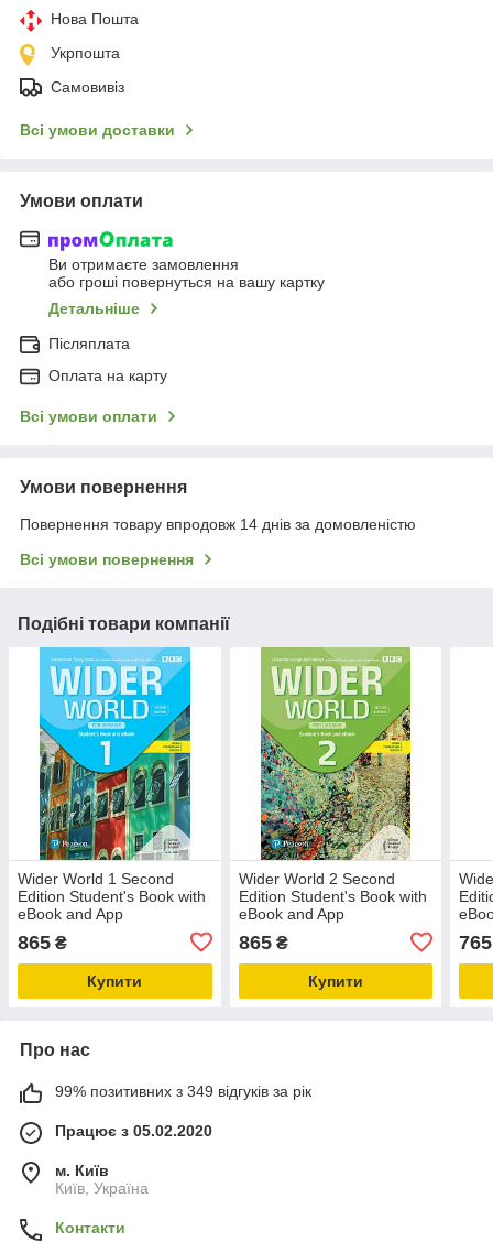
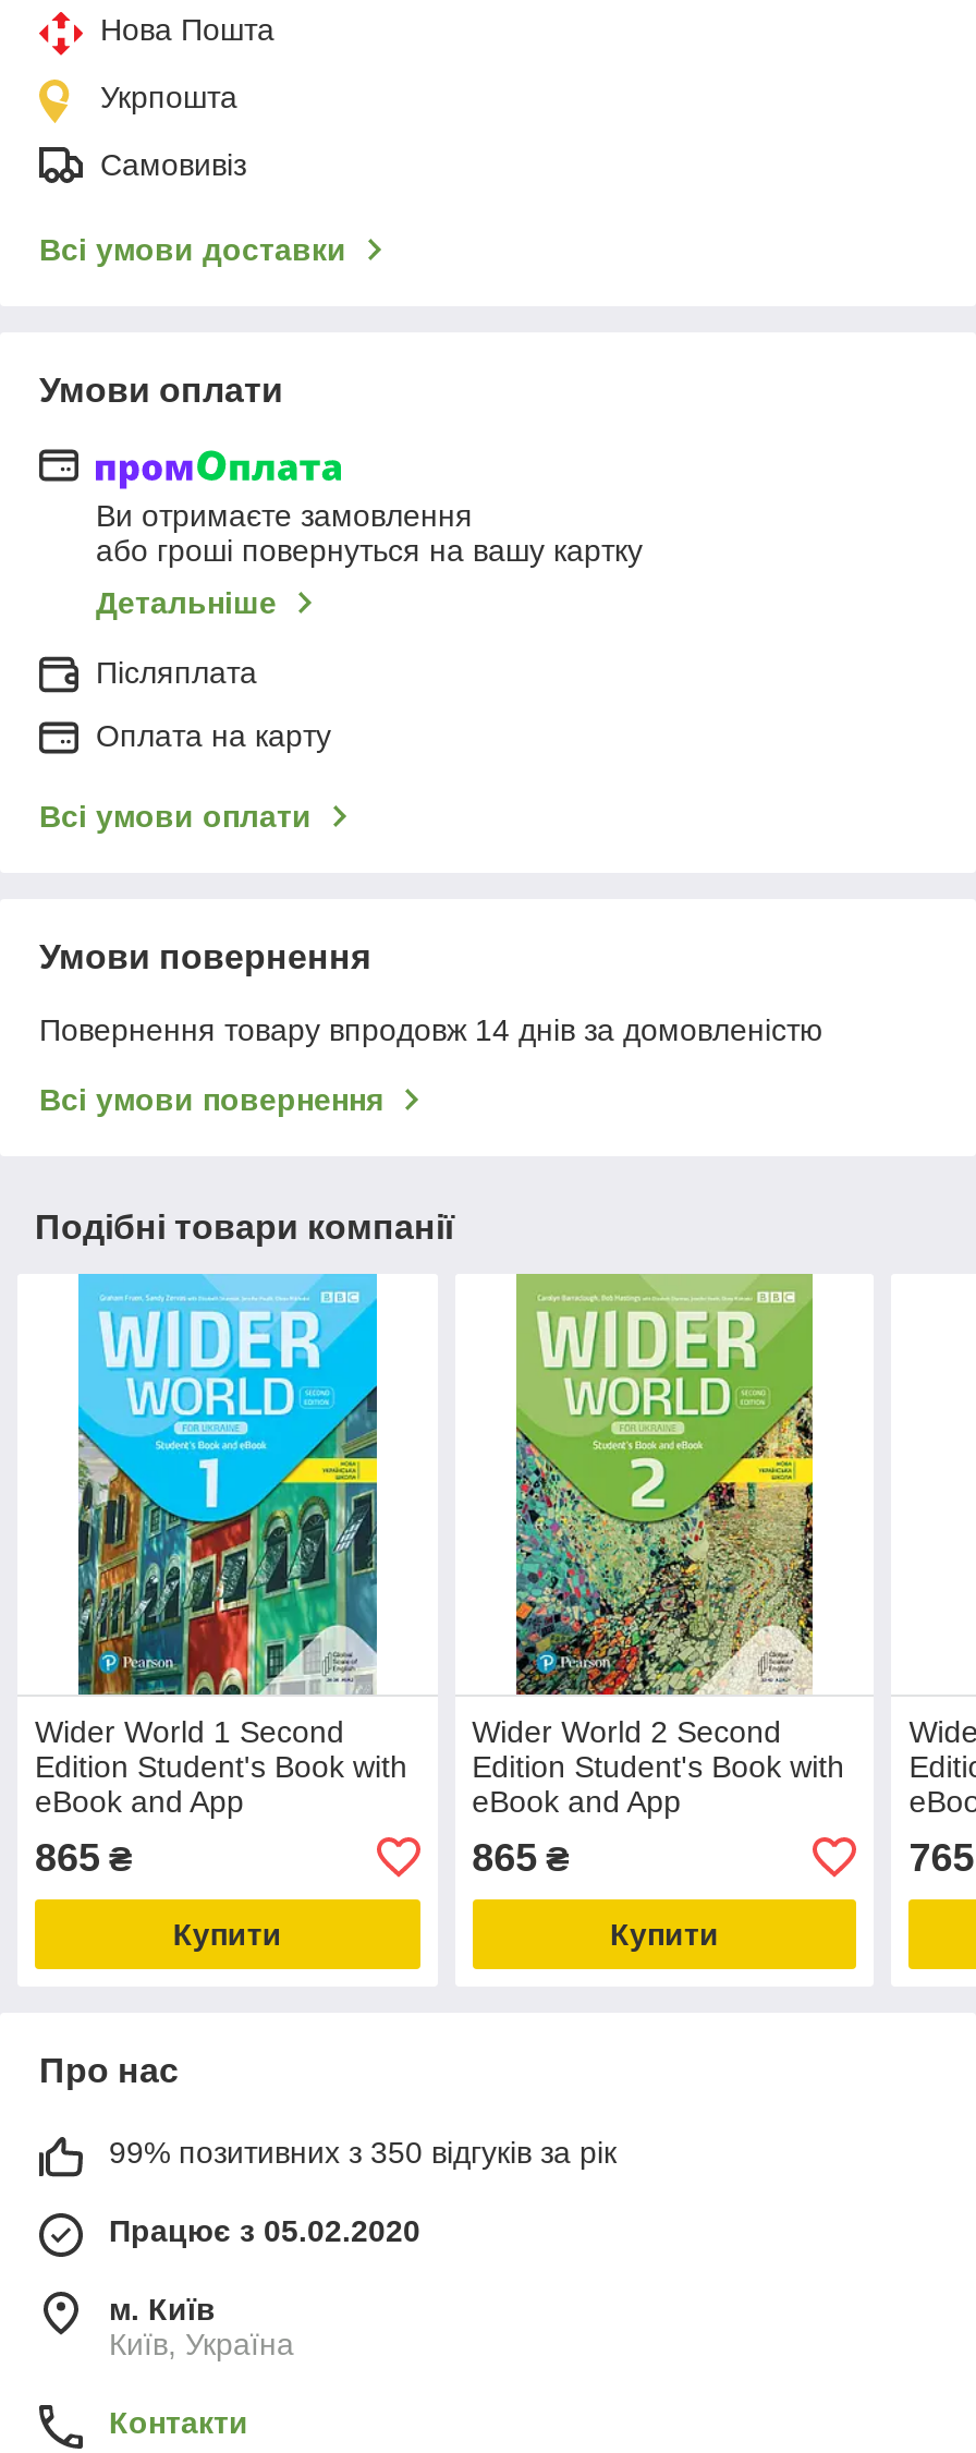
- 99% позитивних з 349 відгуків за рік
+ 99% позитивних з 350 відгуків за рік
